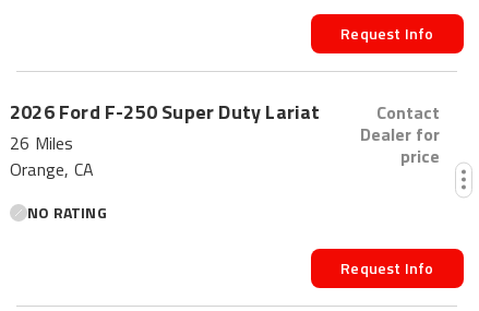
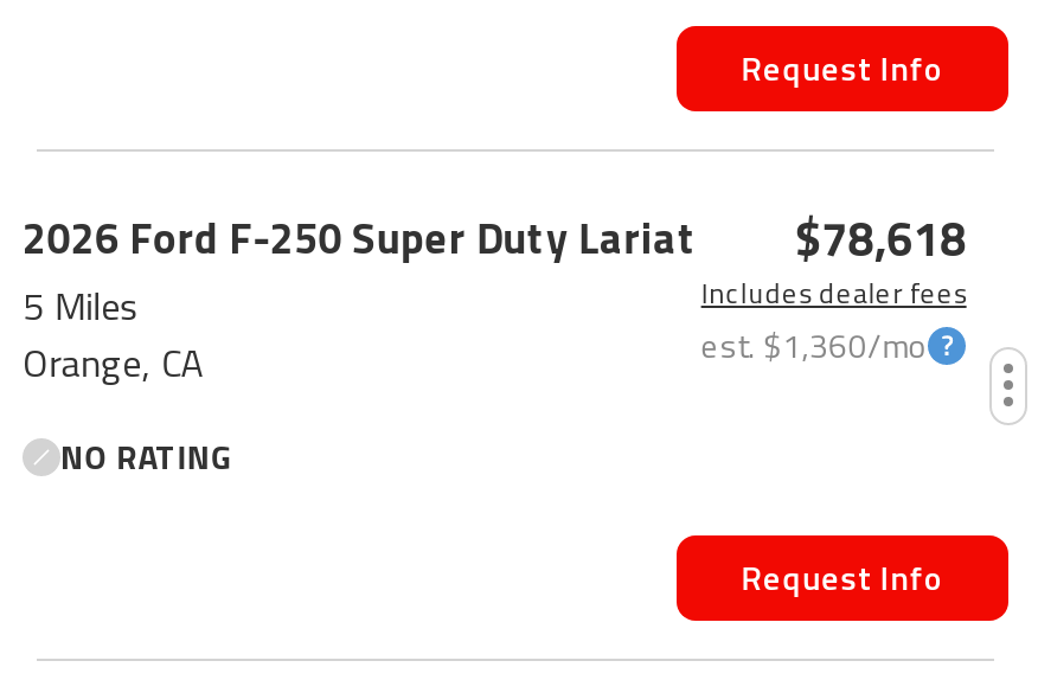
- Contact
- Dealer for
- price
+ $78,618
+ Includes dealer fees
+ est. $1,360/mo

- 26 Miles
+ 5 Miles
